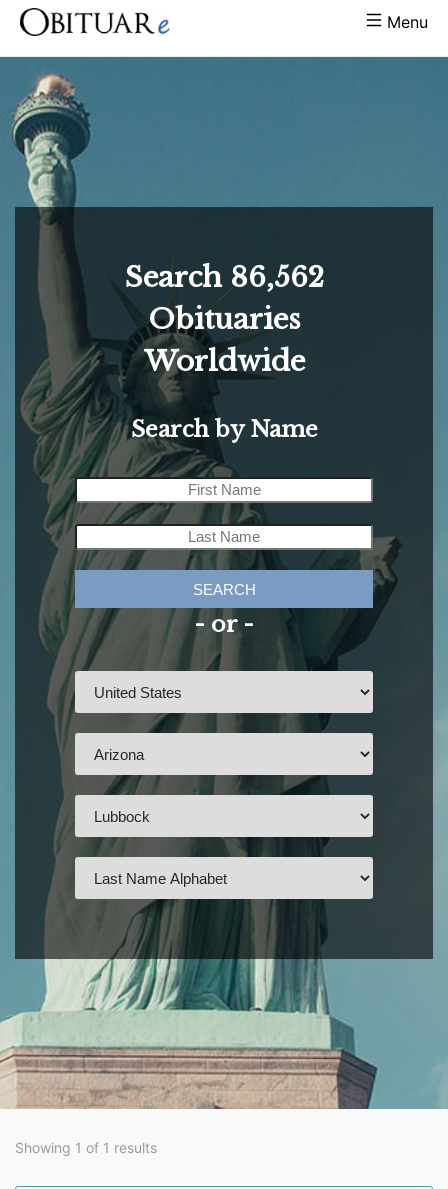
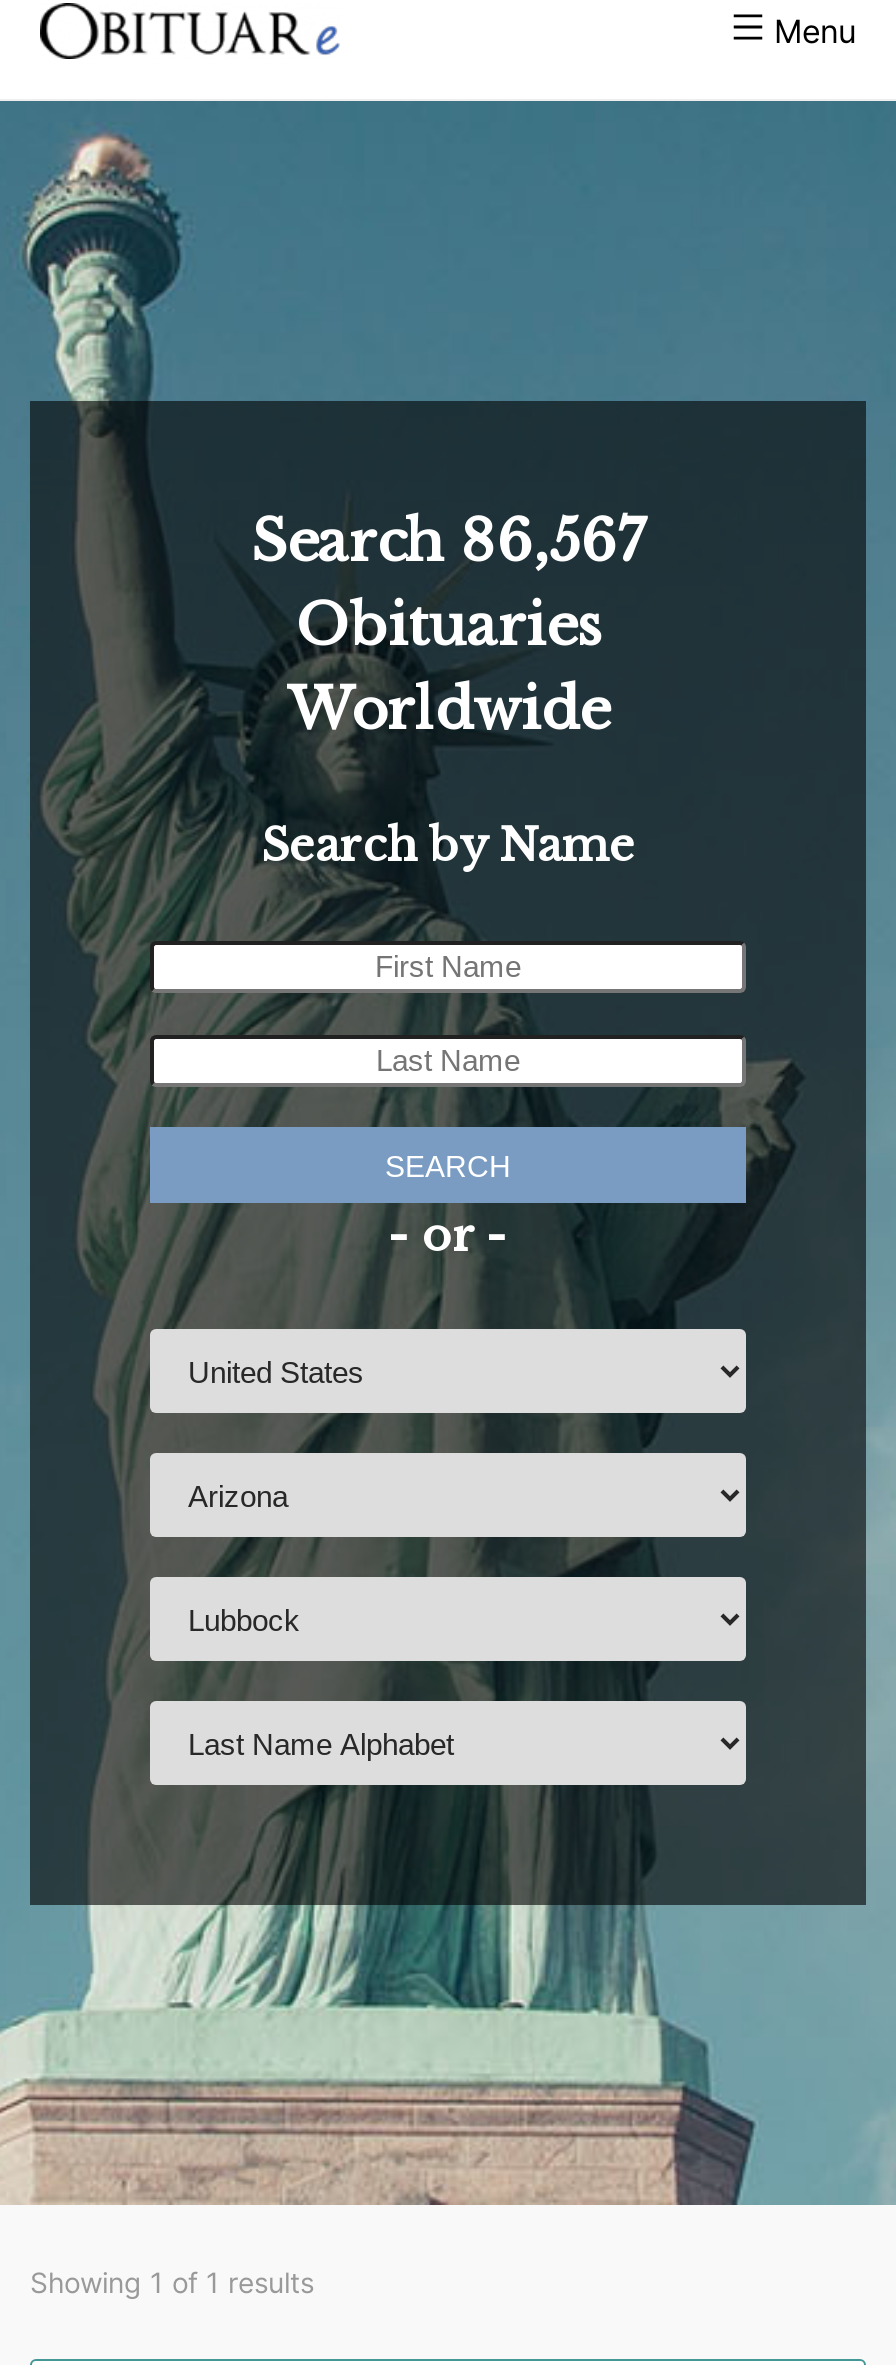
- Search 86,562
+ Search 86,567
